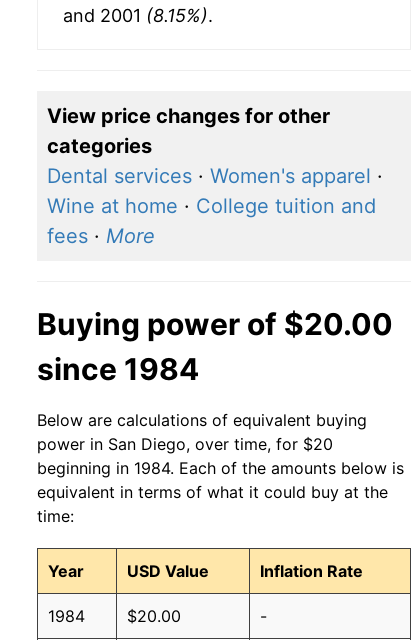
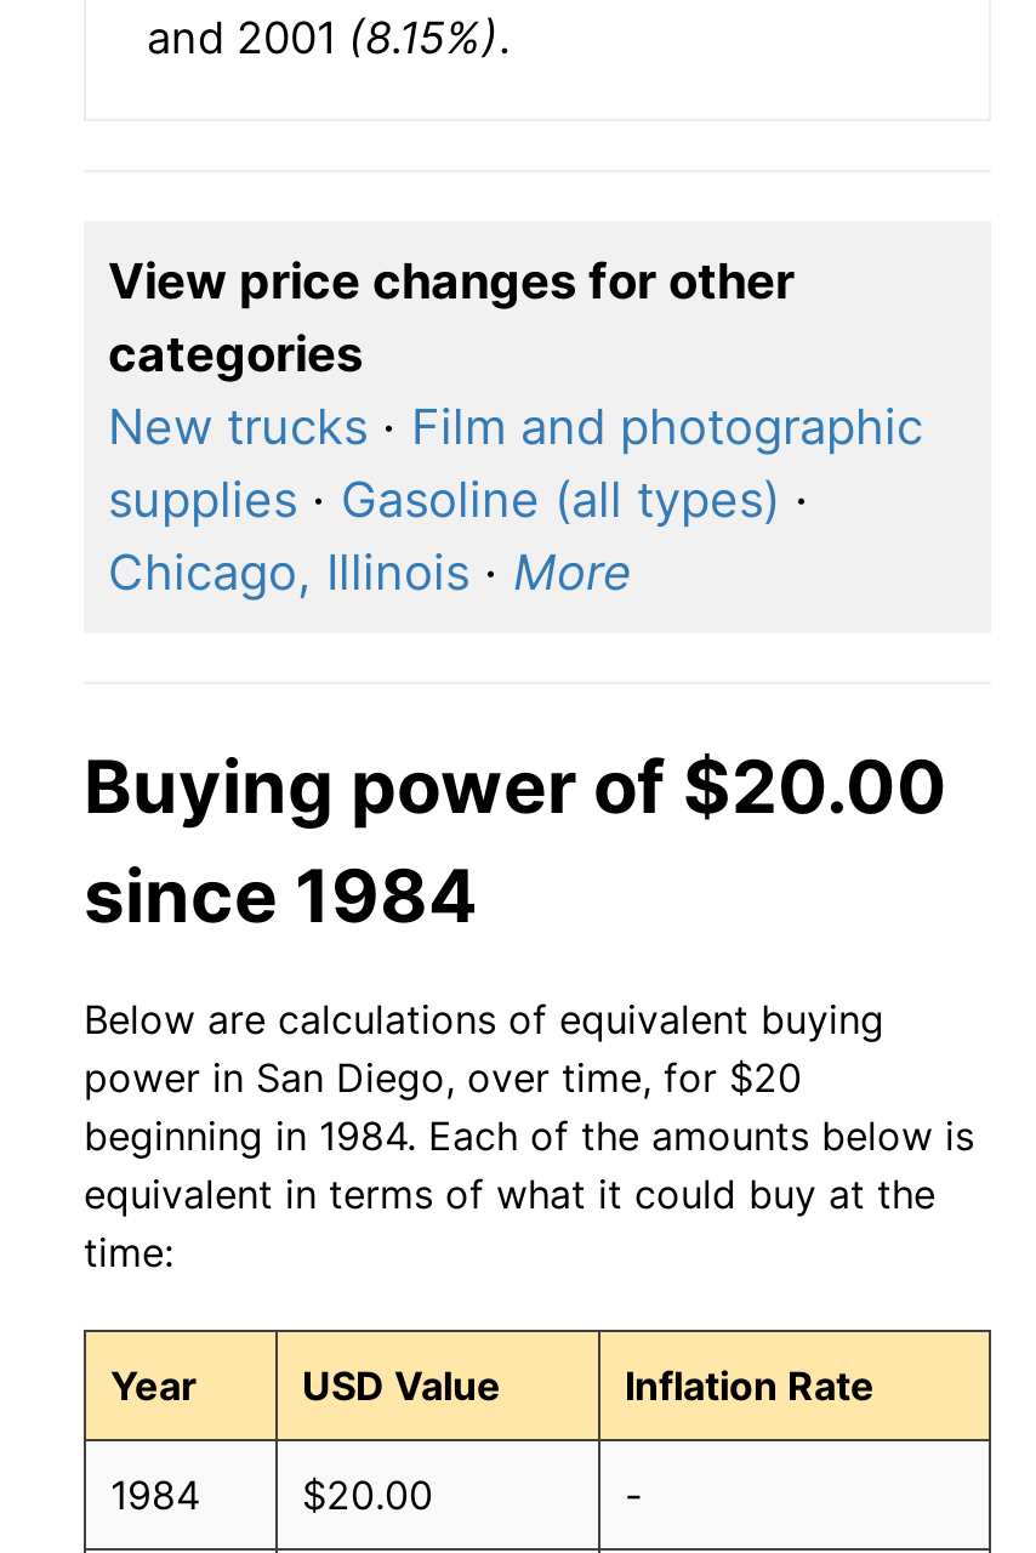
- Dental services · Women's apparel ·
- Wine at home · College tuition and
- fees · More
+ New trucks · Film and photographic
+ supplies · Gasoline (all types) ·
+ Chicago, Illinois · More
